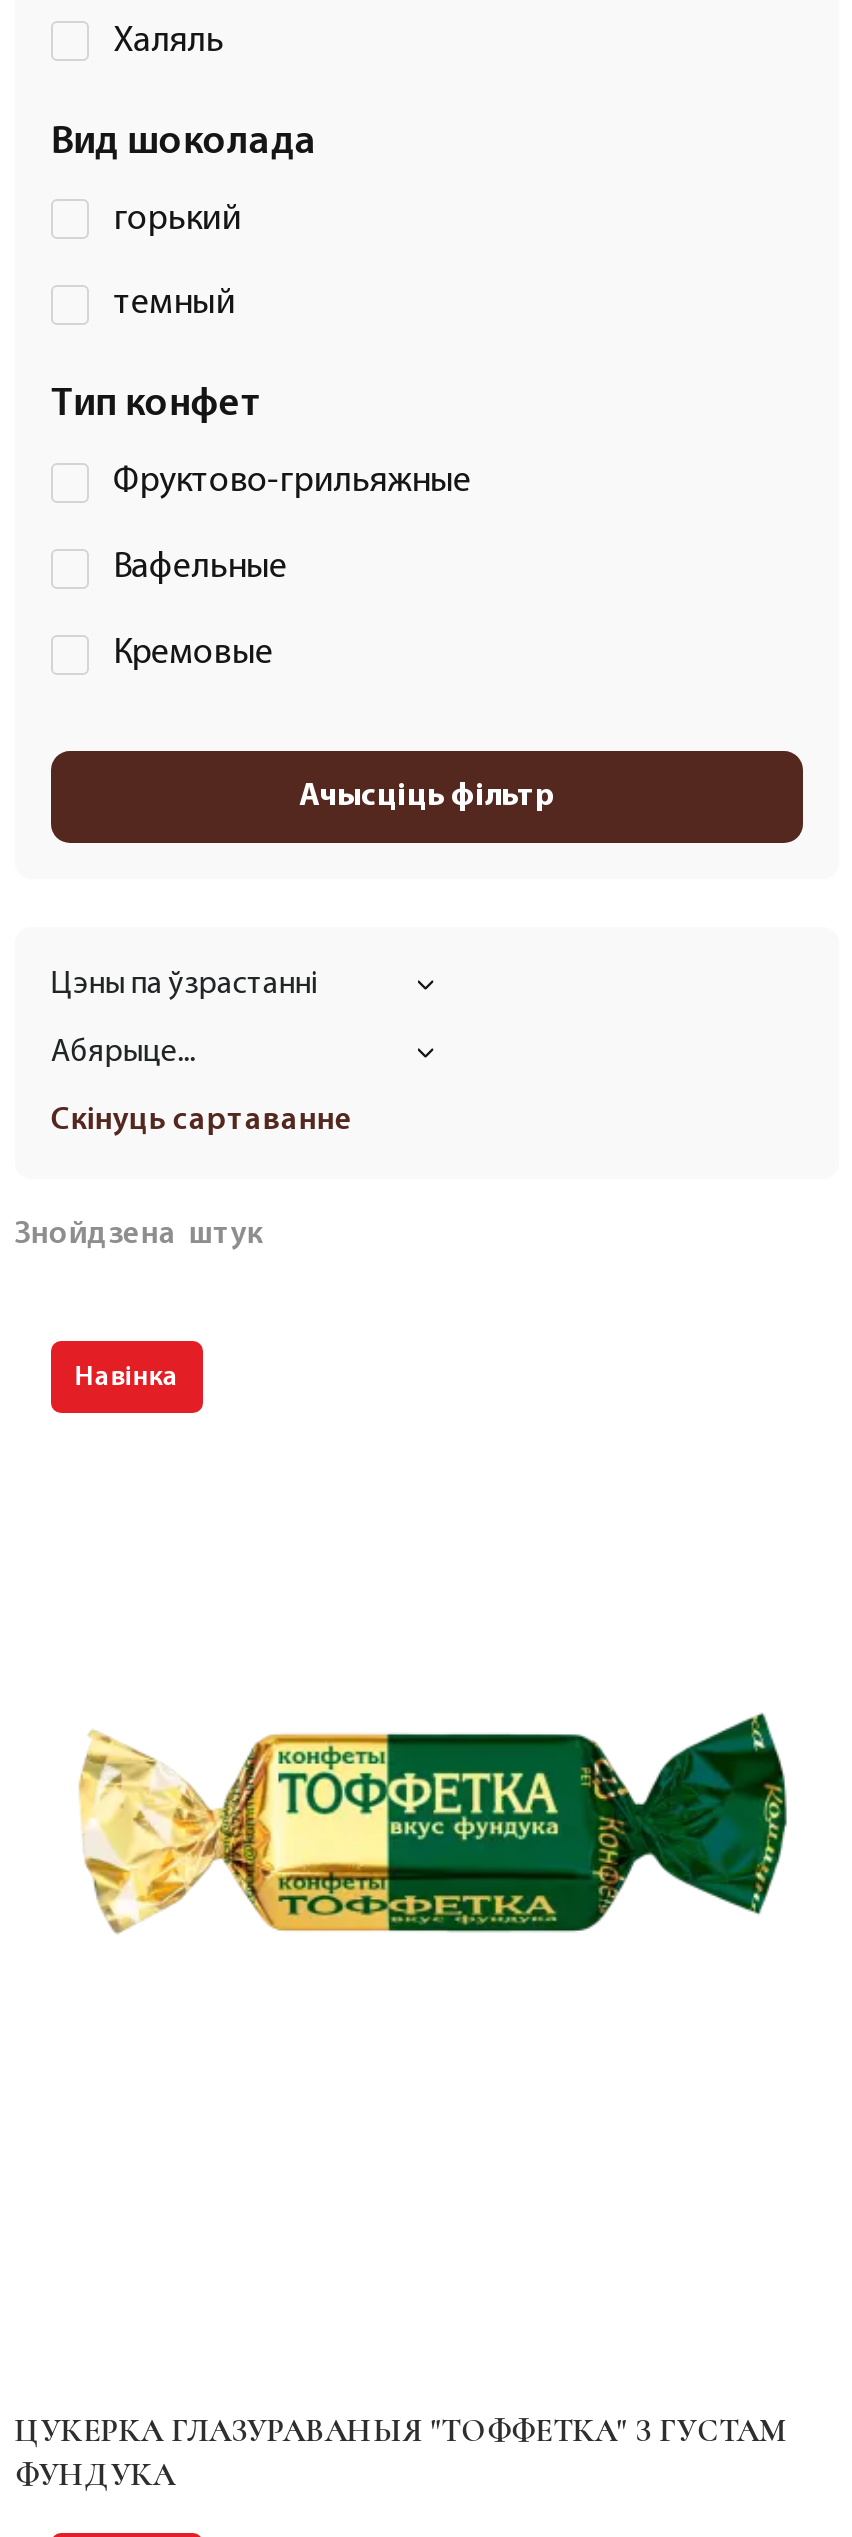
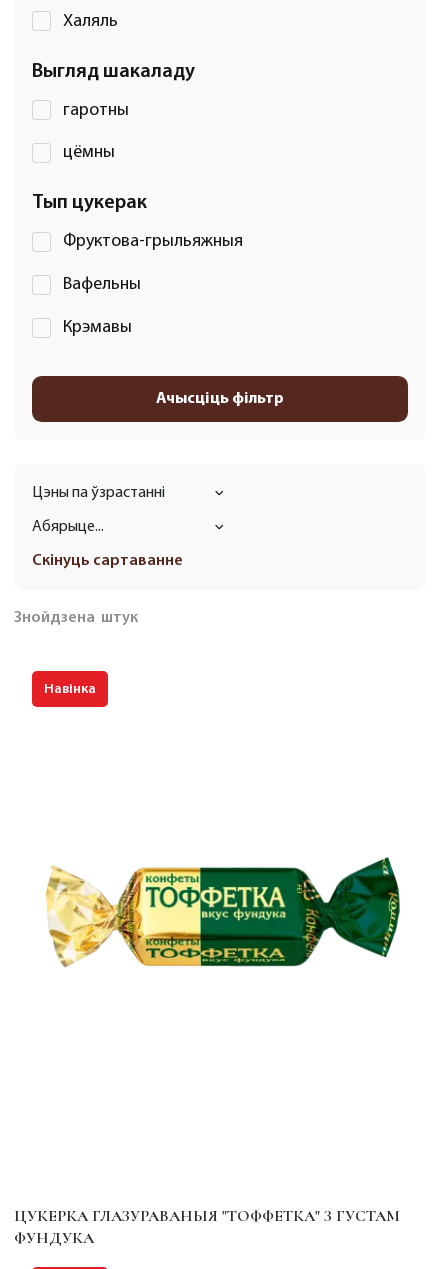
- Вид шоколада
+ Выгляд шакаладу

- горький
+ гаротны

- темный
+ цёмны

- Тип конфет
+ Тып цукерак

- Фруктово-грильяжные
+ Фруктова-грыльяжныя

- Вафельные
+ Вафельны

- Кремовые
+ Крэмавы
